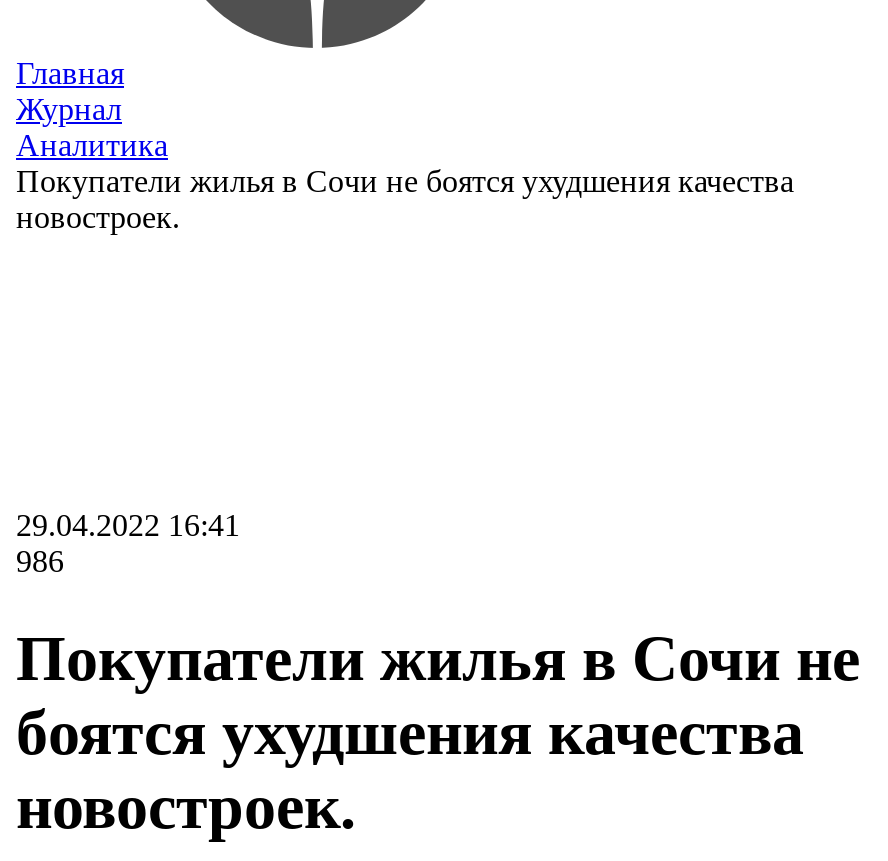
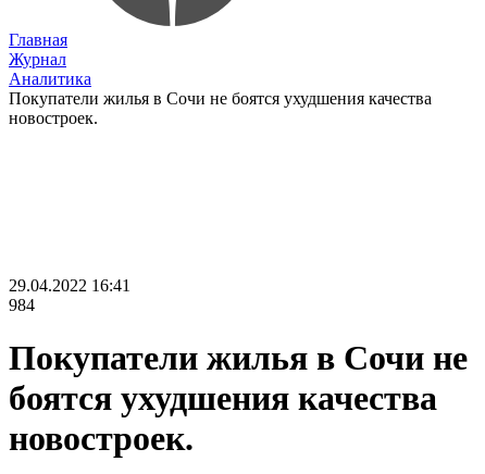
- 986
+ 984
